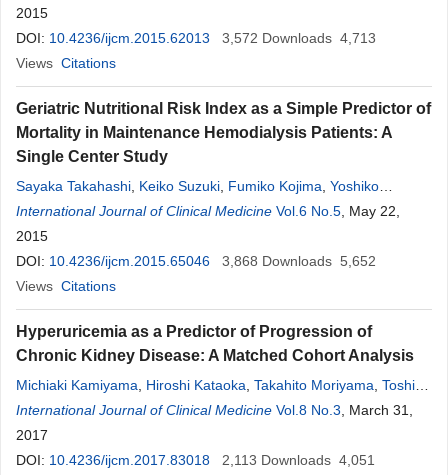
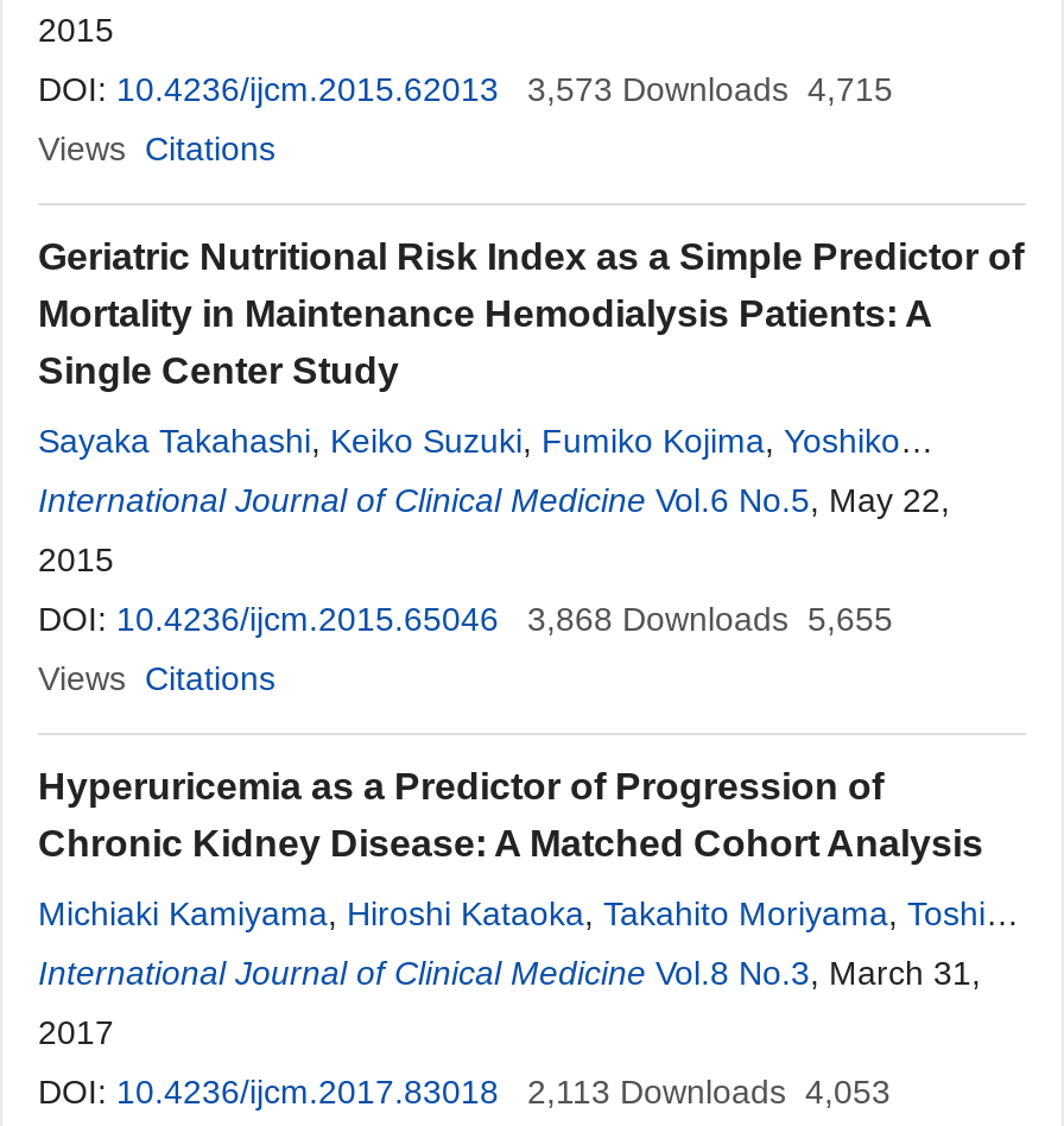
- DOI: 10.4236/ijcm.2015.62013 3,572 Downloads 4,713
+ DOI: 10.4236/ijcm.2015.62013 3,573 Downloads 4,715

- DOI: 10.4236/ijcm.2015.65046 3,868 Downloads 5,652
+ DOI: 10.4236/ijcm.2015.65046 3,868 Downloads 5,655

- DOI: 10.4236/ijcm.2017.83018 2,113 Downloads 4,051
+ DOI: 10.4236/ijcm.2017.83018 2,113 Downloads 4,053
